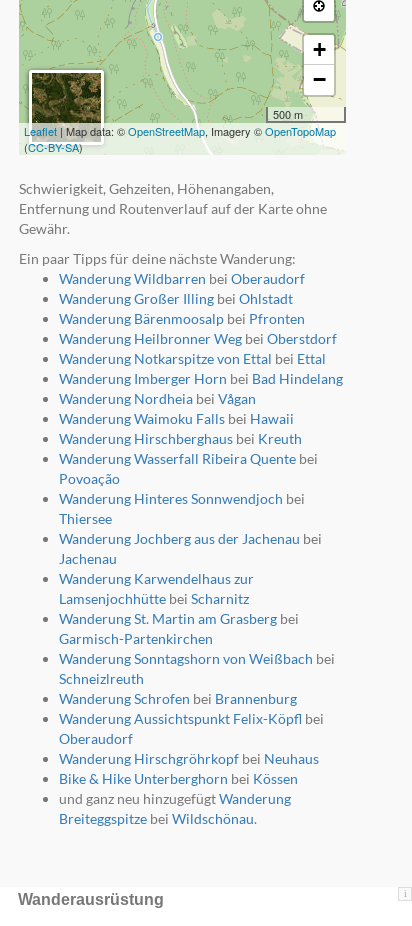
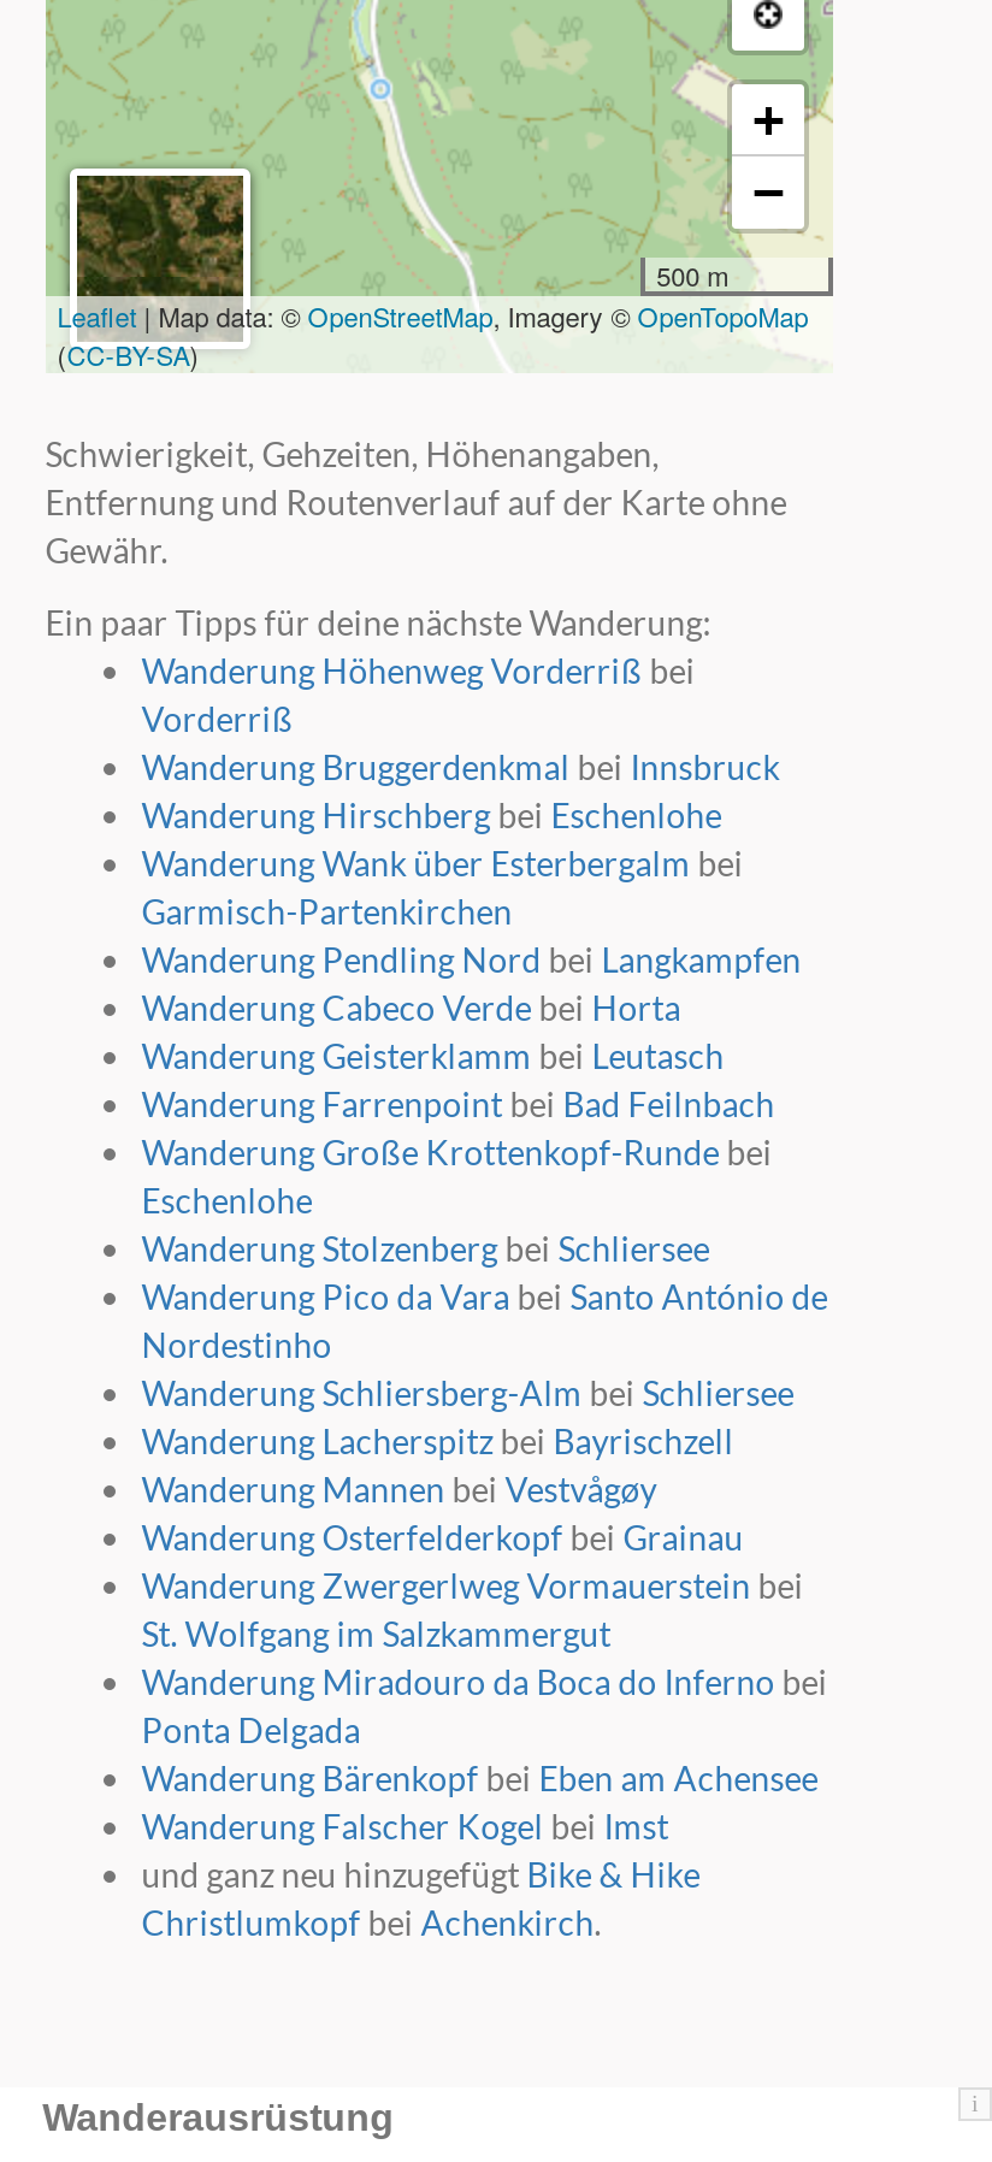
- Wanderung Wildbarren bei Oberaudorf
- Wanderung Großer Illing bei Ohlstadt
- Wanderung Bärenmoosalp bei Pfronten
- Wanderung Heilbronner Weg bei Oberstdorf
- Wanderung Notkarspitze von Ettal bei Ettal
- Wanderung Imberger Horn bei Bad Hindelang
- Wanderung Nordheia bei Vågan
- Wanderung Waimoku Falls bei Hawaii
- Wanderung Hirschberghaus bei Kreuth
- Wanderung Wasserfall Ribeira Quente bei
- Povoação
- Wanderung Hinteres Sonnwendjoch bei
- Thiersee
- Wanderung Jochberg aus der Jachenau bei
- Jachenau
- Wanderung Karwendelhaus zur
- Lamsenjochhütte bei Scharnitz
- Wanderung St. Martin am Grasberg bei
+ Wanderung Höhenweg Vorderriß bei
+ Vorderriß
+ Wanderung Bruggerdenkmal bei Innsbruck
+ Wanderung Hirschberg bei Eschenlohe
+ Wanderung Wank über Esterbergalm bei

moved up: Garmisch-Partenkirchen

- Wanderung Sonntagshorn von Weißbach bei
- Schneizlreuth
- Wanderung Schrofen bei Brannenburg
- Wanderung Aussichtspunkt Felix-Köpfl bei
- Oberaudorf
- Wanderung Hirschgröhrkopf bei Neuhaus
- Bike & Hike Unterberghorn bei Kössen
- und ganz neu hinzugefügt Wanderung
- Breiteggspitze bei Wildschönau.
+ Wanderung Pendling Nord bei Langkampfen
+ Wanderung Cabeco Verde bei Horta
+ Wanderung Geisterklamm bei Leutasch
+ Wanderung Farrenpoint bei Bad Feilnbach
+ Wanderung Große Krottenkopf-Runde bei
+ Eschenlohe
+ Wanderung Stolzenberg bei Schliersee
+ Wanderung Pico da Vara bei Santo António de
+ Nordestinho
+ Wanderung Schliersberg-Alm bei Schliersee
+ Wanderung Lacherspitz bei Bayrischzell
+ Wanderung Mannen bei Vestvågøy
+ Wanderung Osterfelderkopf bei Grainau
+ Wanderung Zwergerlweg Vormauerstein bei
+ St. Wolfgang im Salzkammergut
+ Wanderung Miradouro da Boca do Inferno bei
+ Ponta Delgada
+ Wanderung Bärenkopf bei Eben am Achensee
+ Wanderung Falscher Kogel bei Imst
+ und ganz neu hinzugefügt Bike & Hike
+ Christlumkopf bei Achenkirch.
